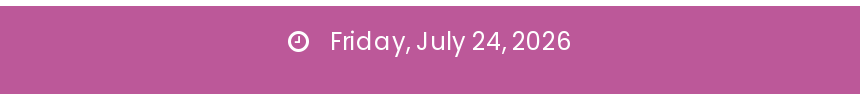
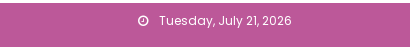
- Friday, July 24, 2026
+ Tuesday, July 21, 2026
